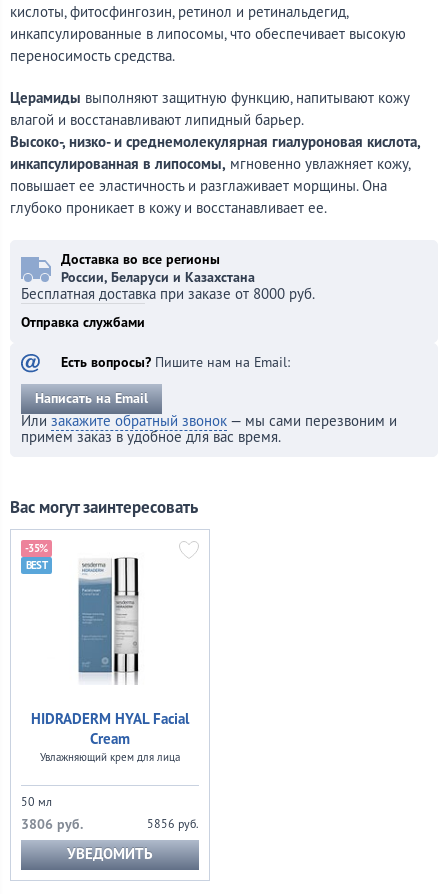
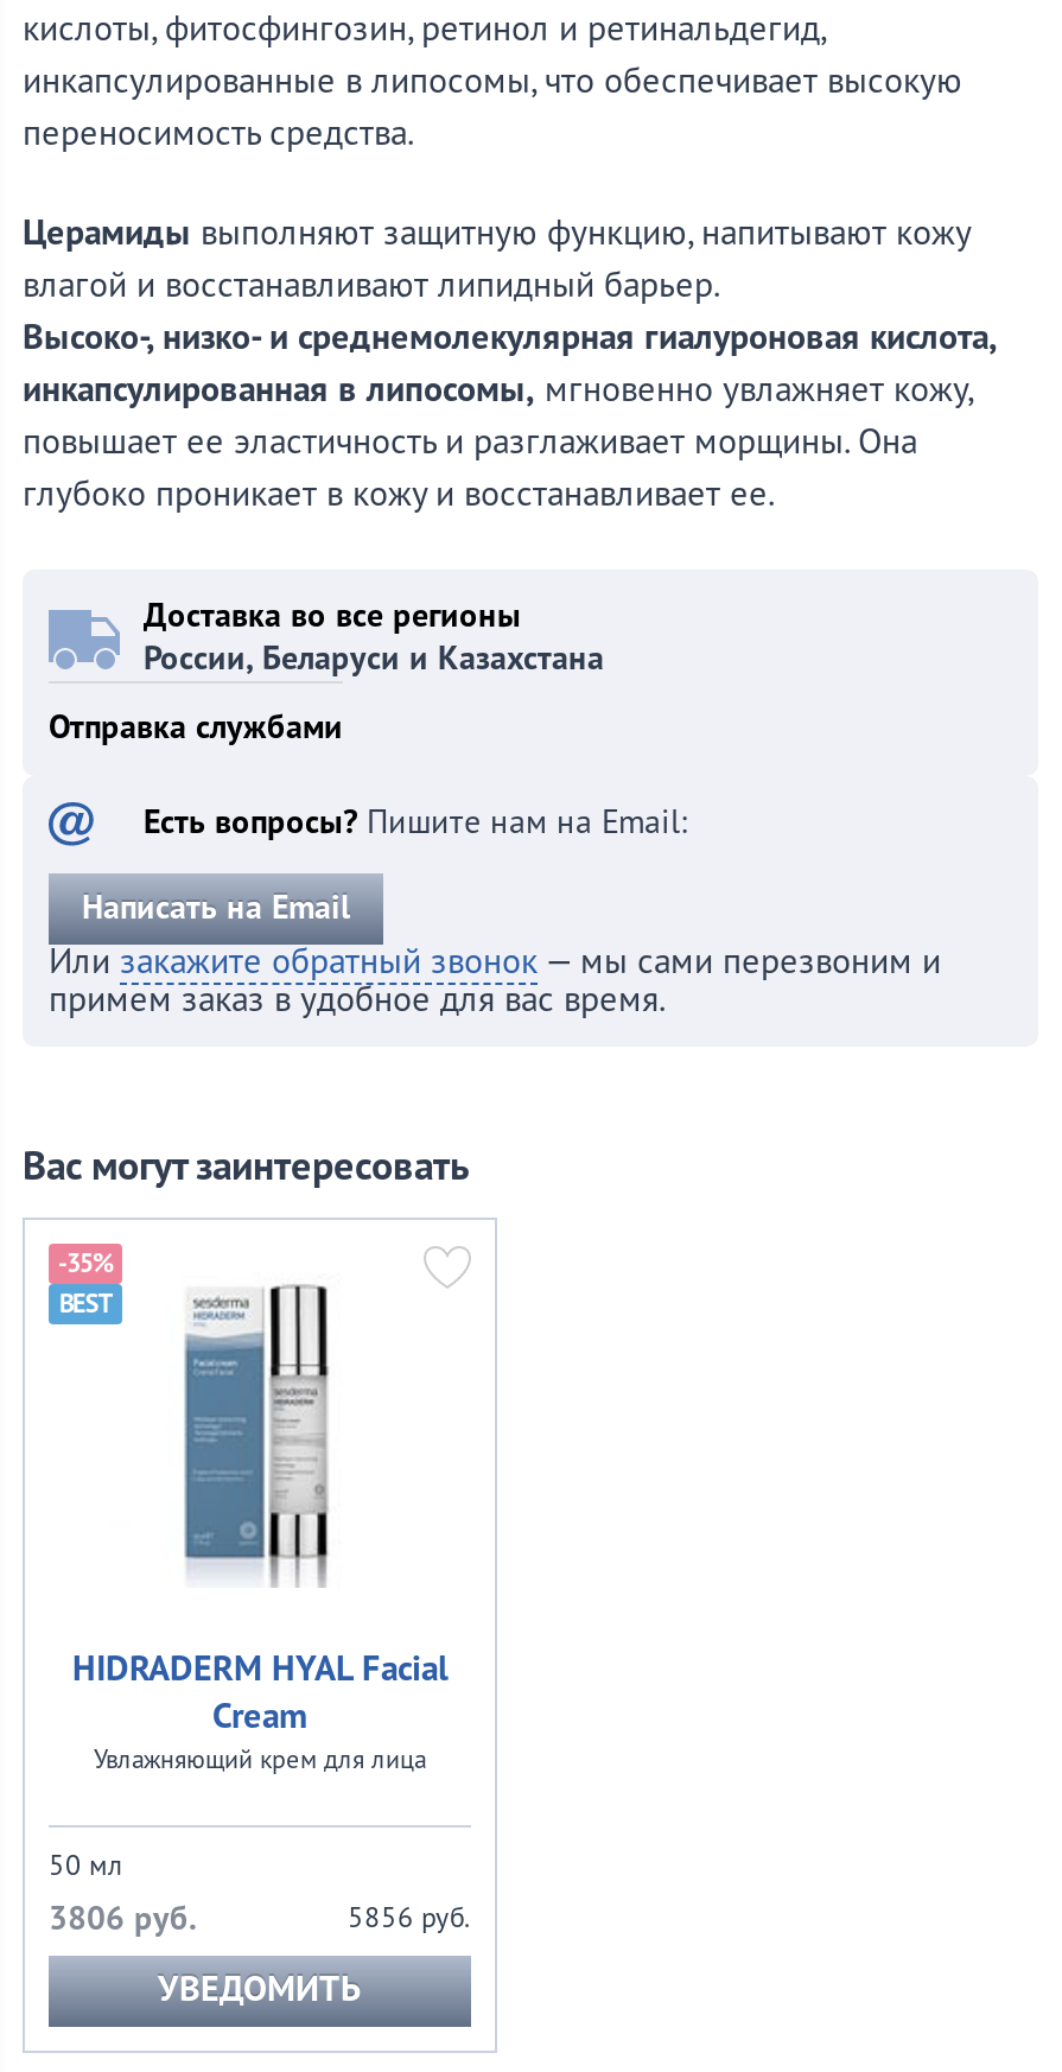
- Бесплатная доставка при заказе от 8000 руб.
